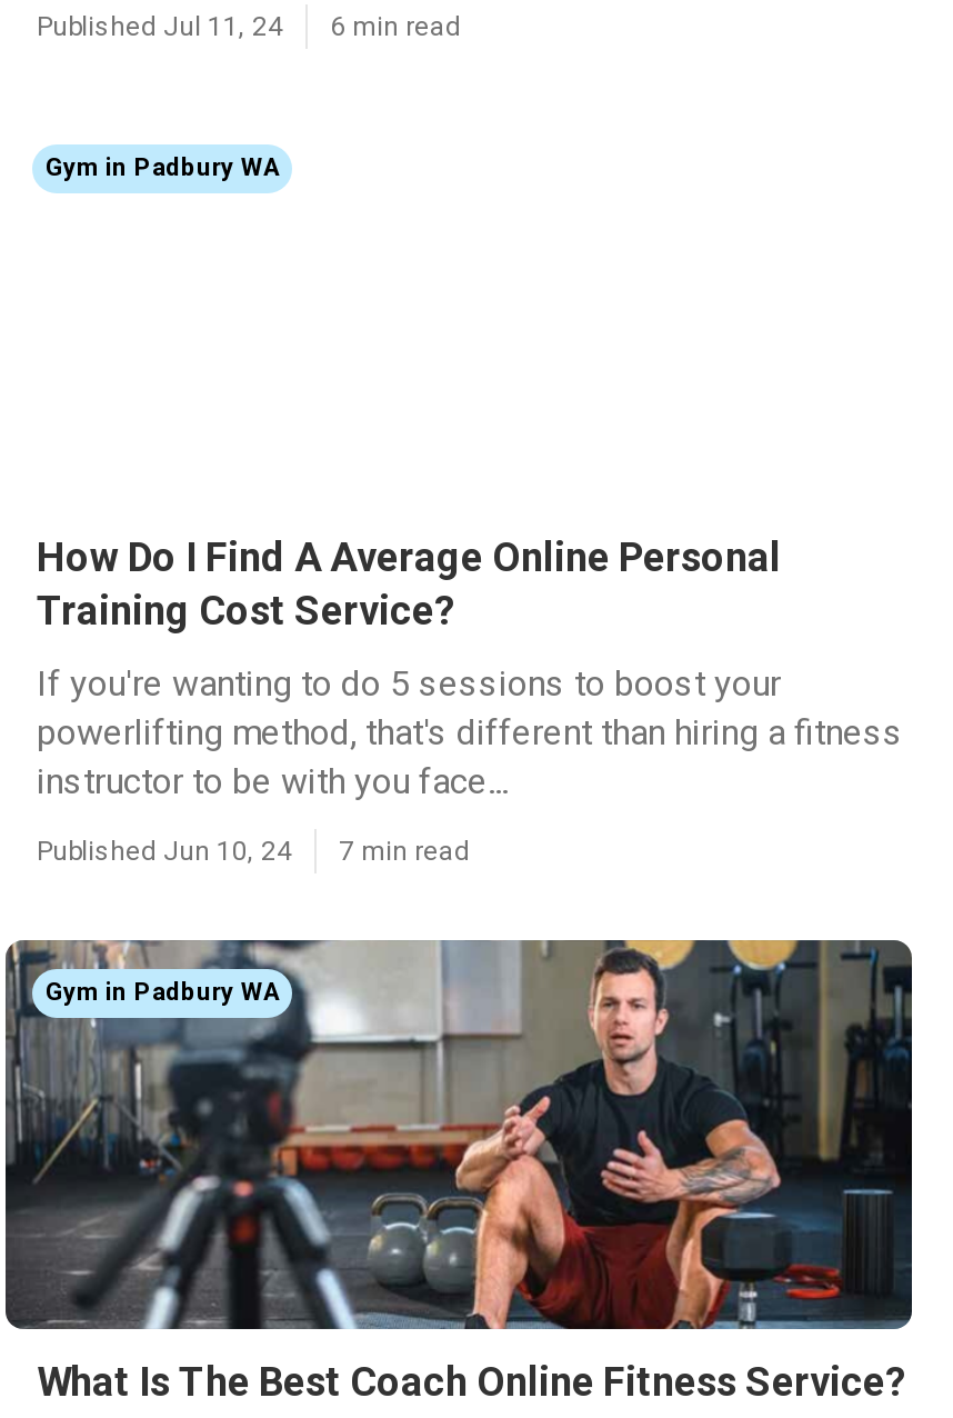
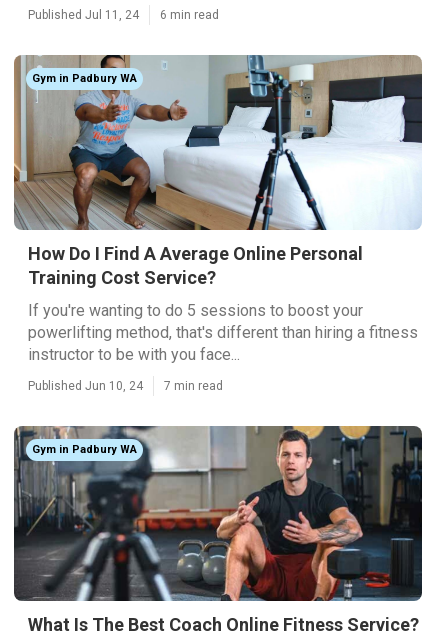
+ [image]
